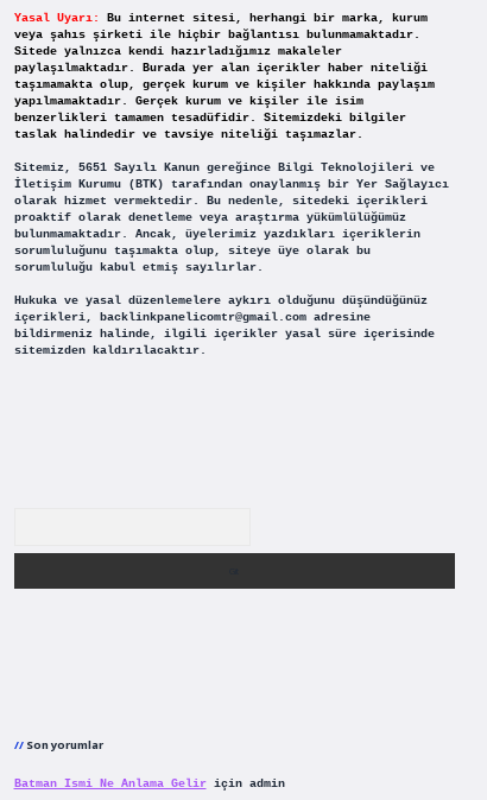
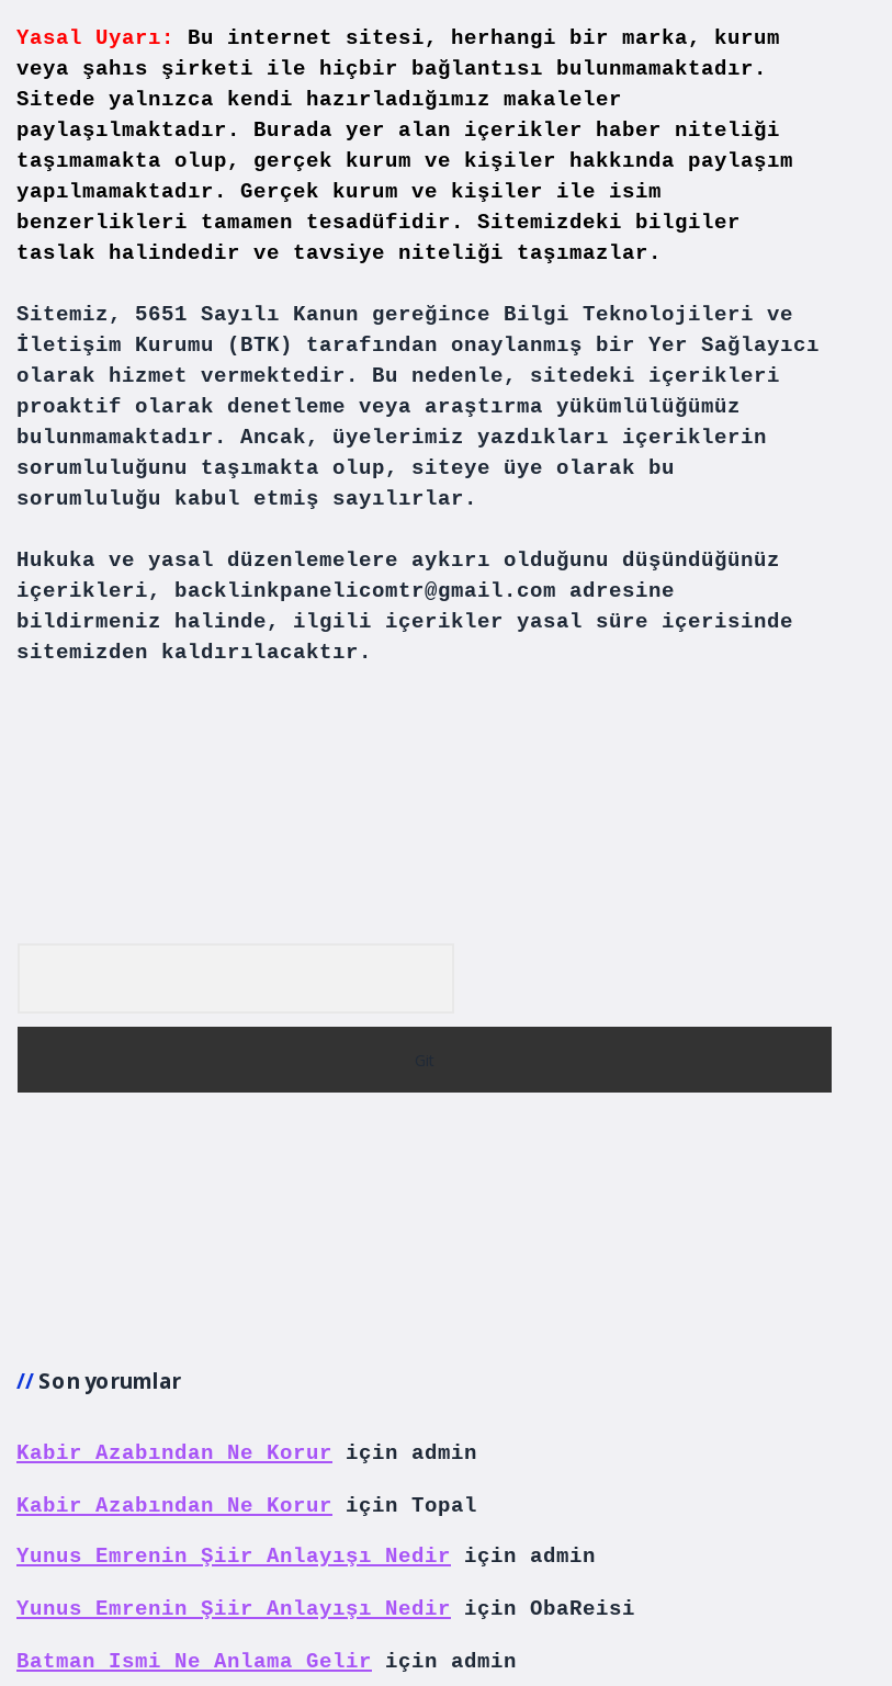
+ Kabir Azabından Ne Korur için admin
+ Kabir Azabından Ne Korur için Topal
+ Yunus Emrenin Şiir Anlayışı Nedir için admin
+ Yunus Emrenin Şiir Anlayışı Nedir için ObaReisi
